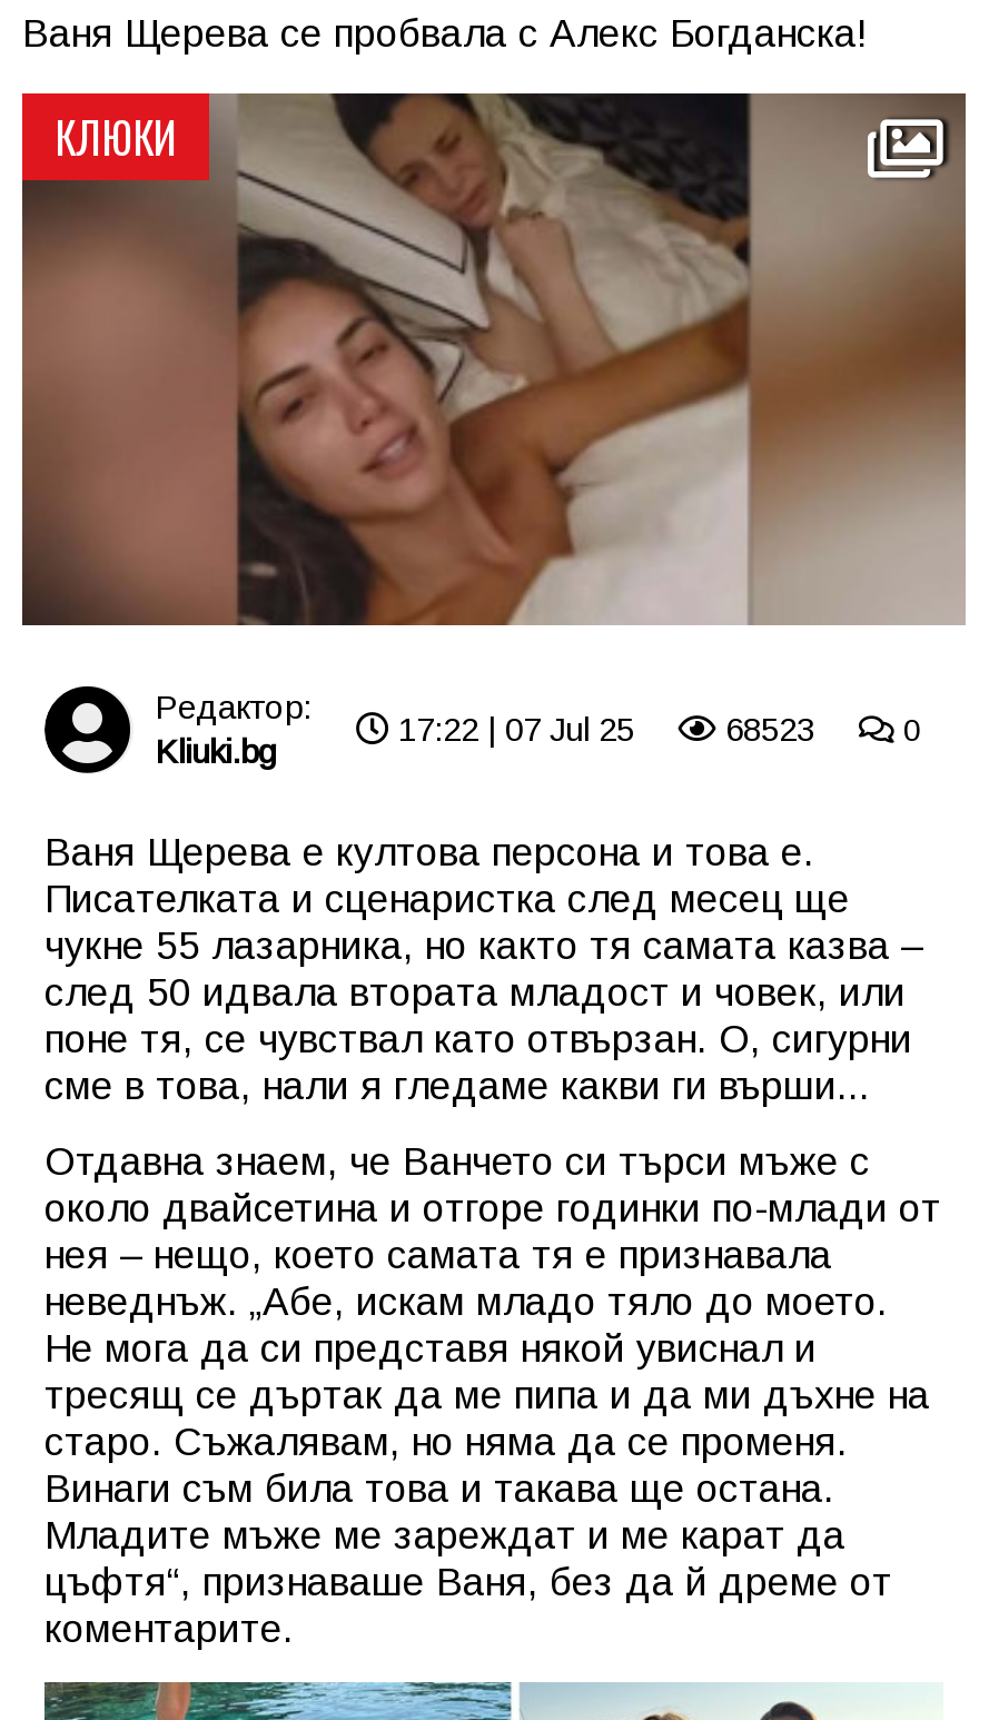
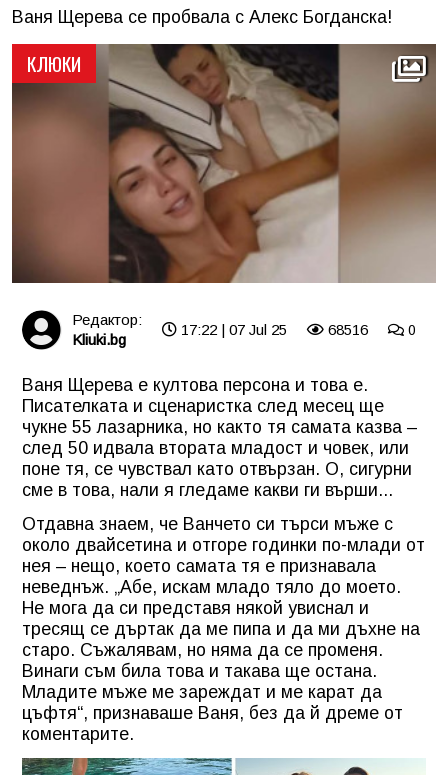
- 68523
+ 68516
